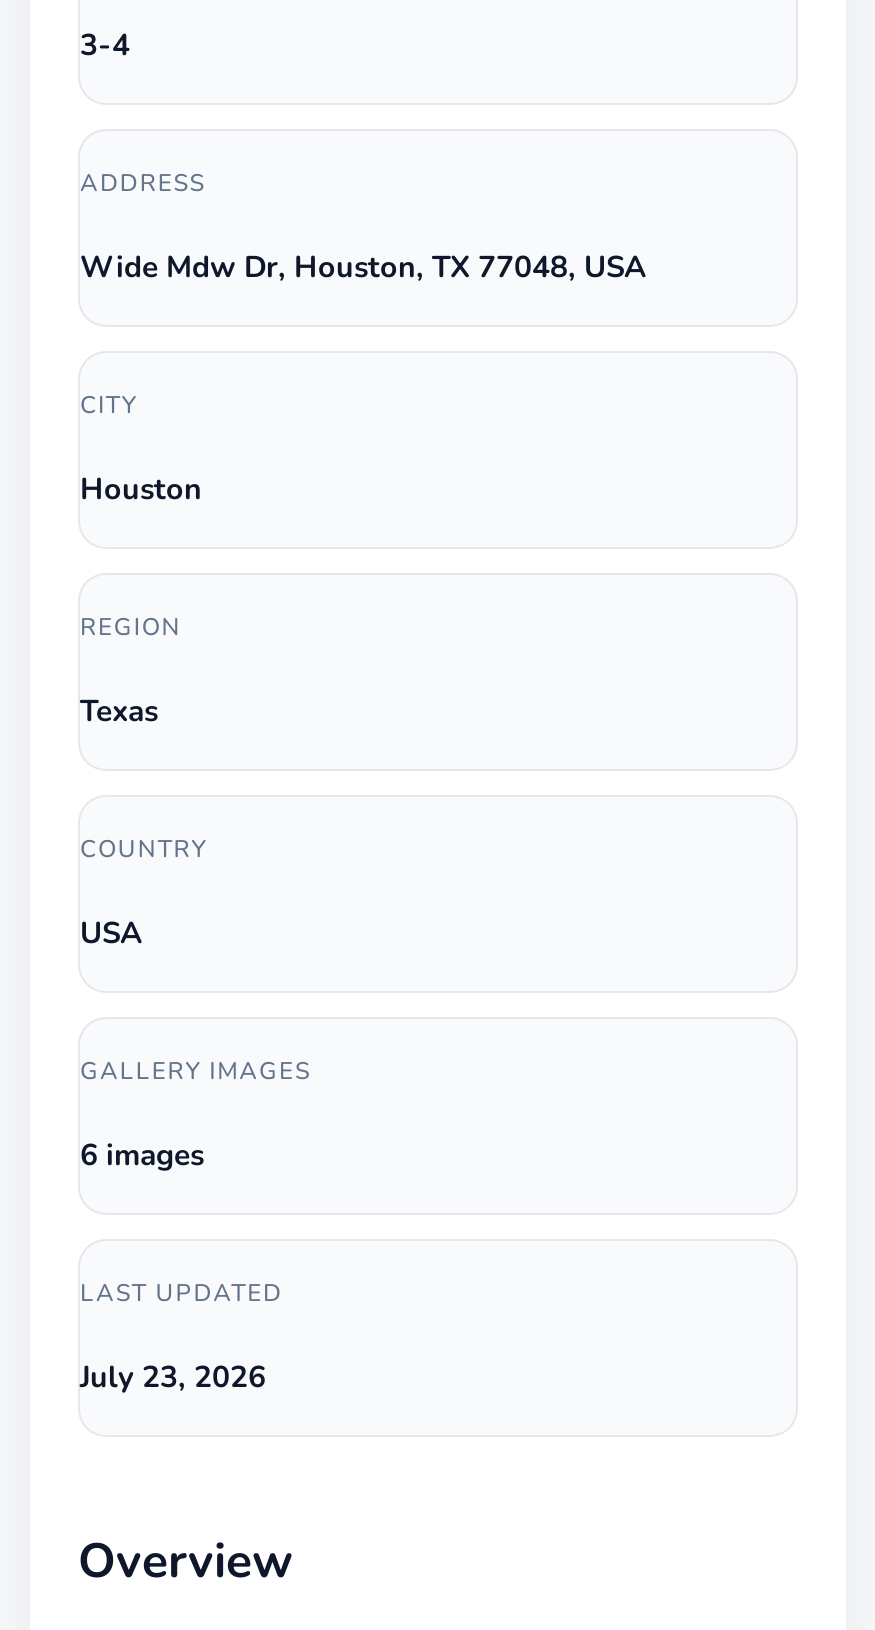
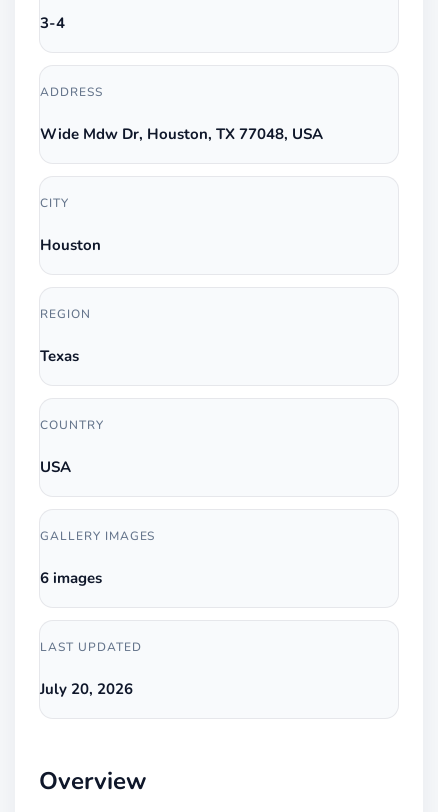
- July 23, 2026
+ July 20, 2026
